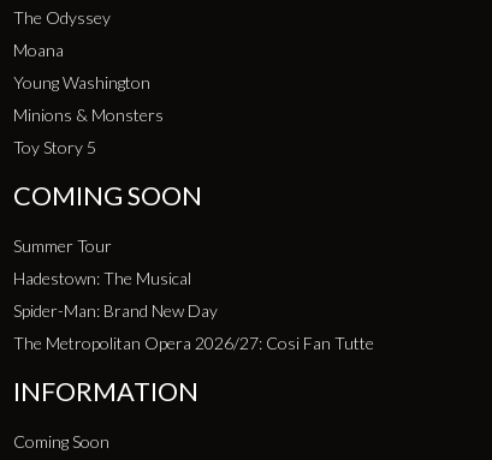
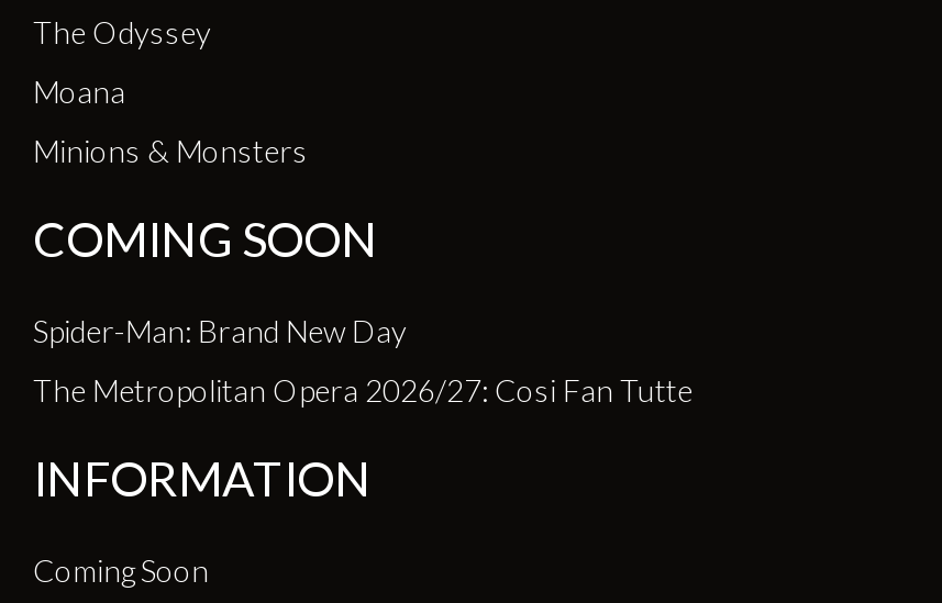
- Young Washington

- Toy Story 5

- Summer Tour
- Hadestown: The Musical
